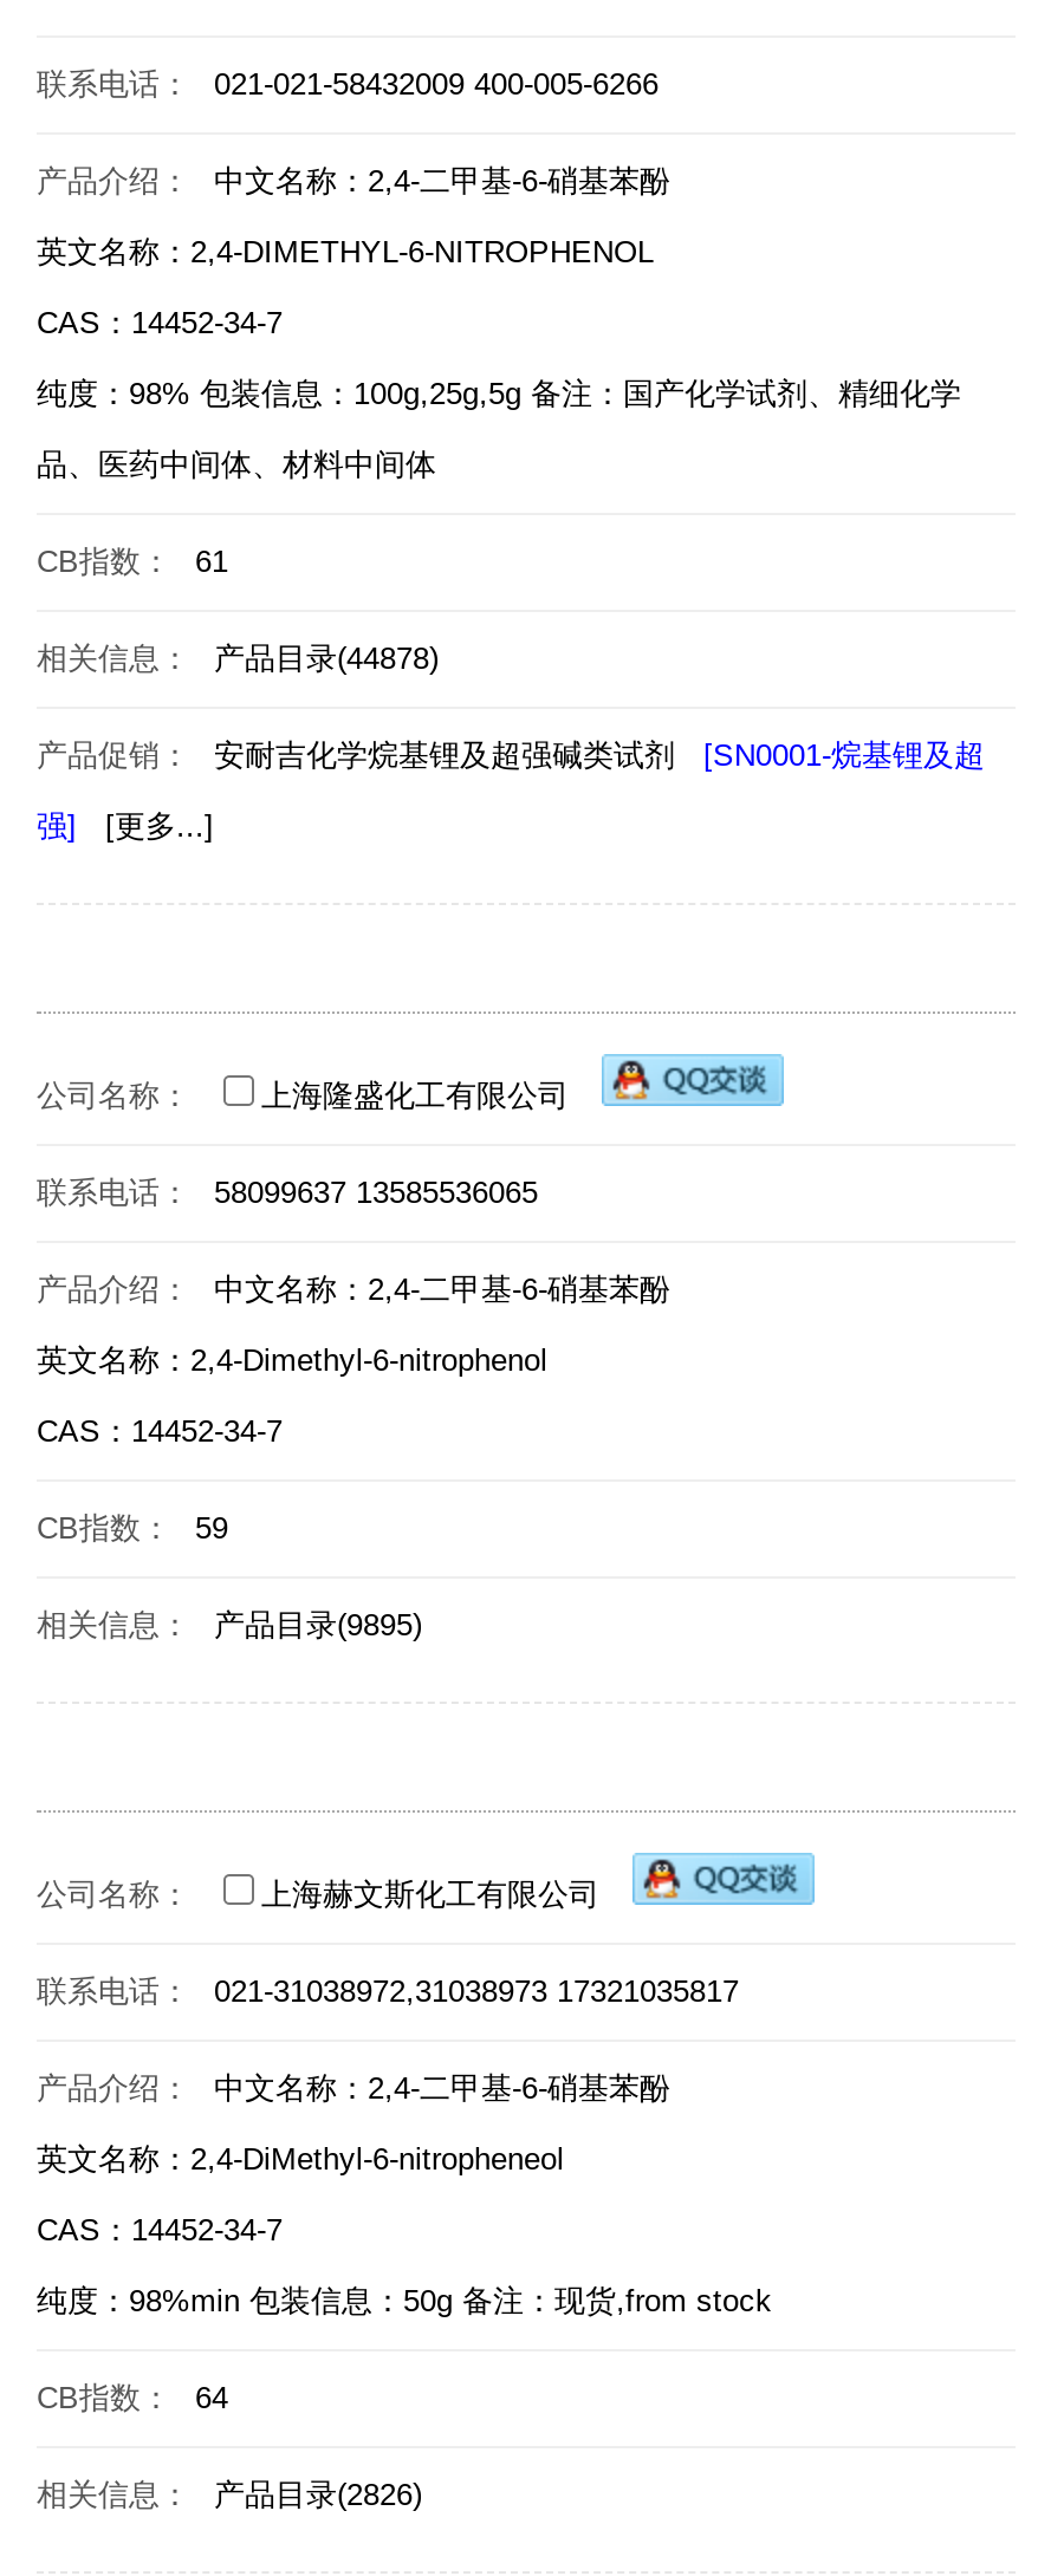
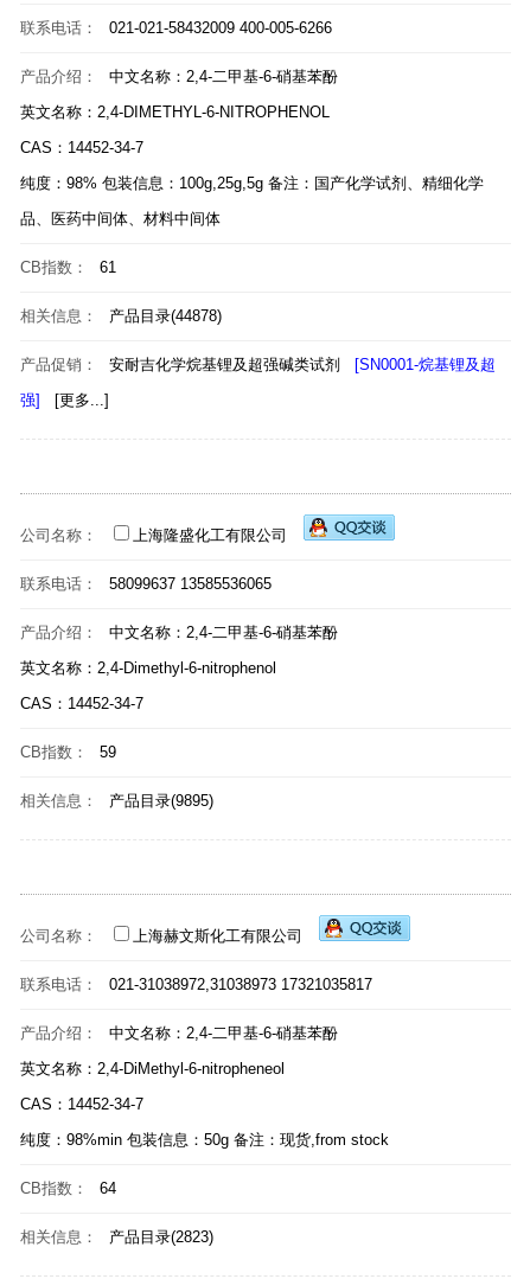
- 相关信息： 产品目录(2826)
+ 相关信息： 产品目录(2823)
